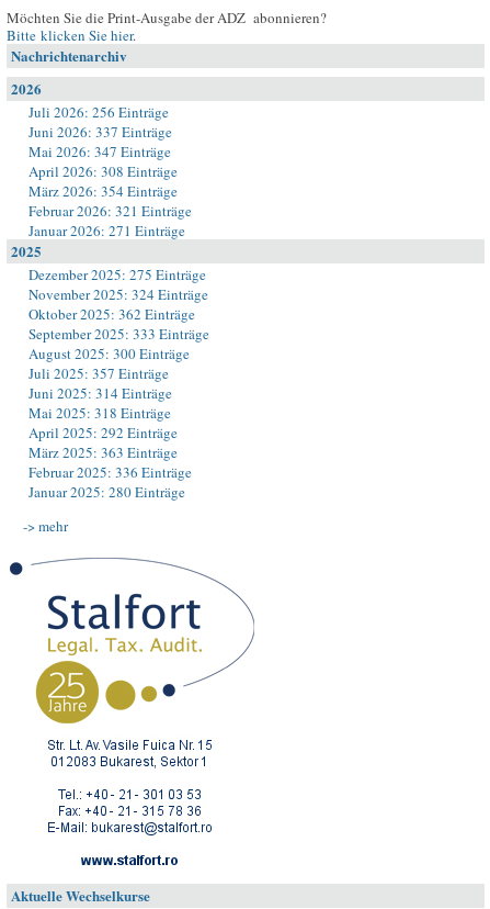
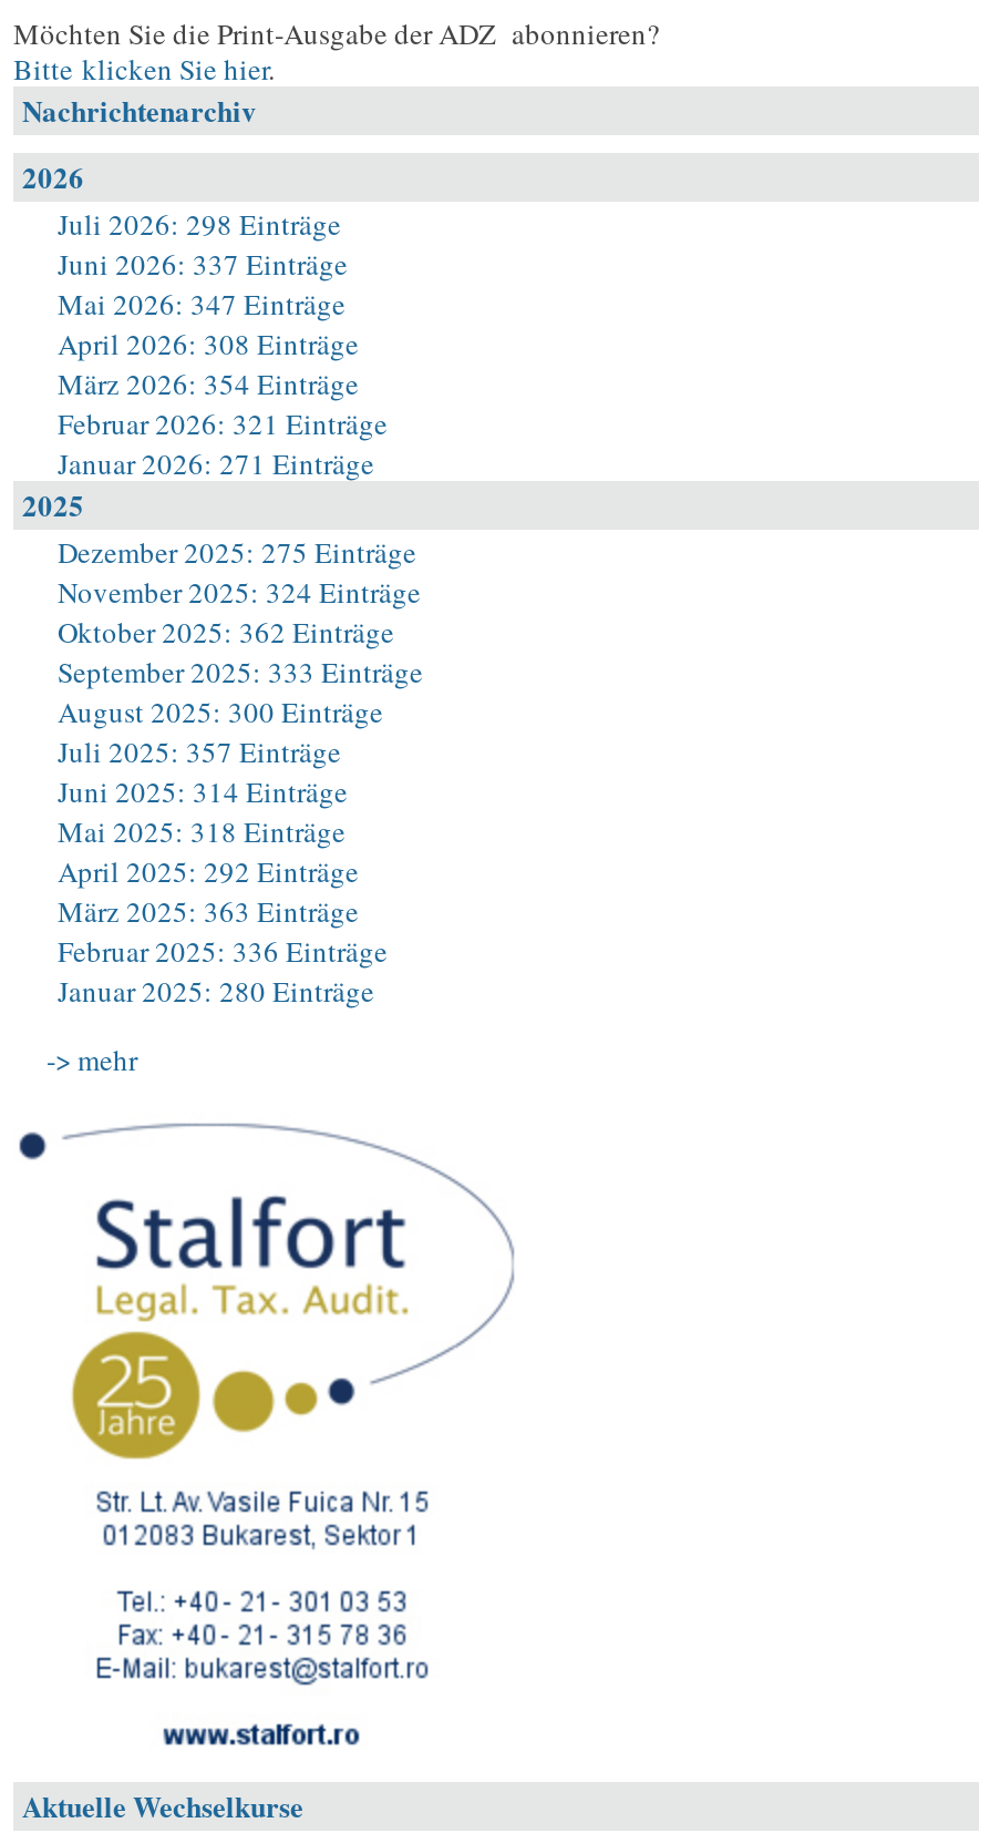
- Juli 2026: 256 Einträge
+ Juli 2026: 298 Einträge
